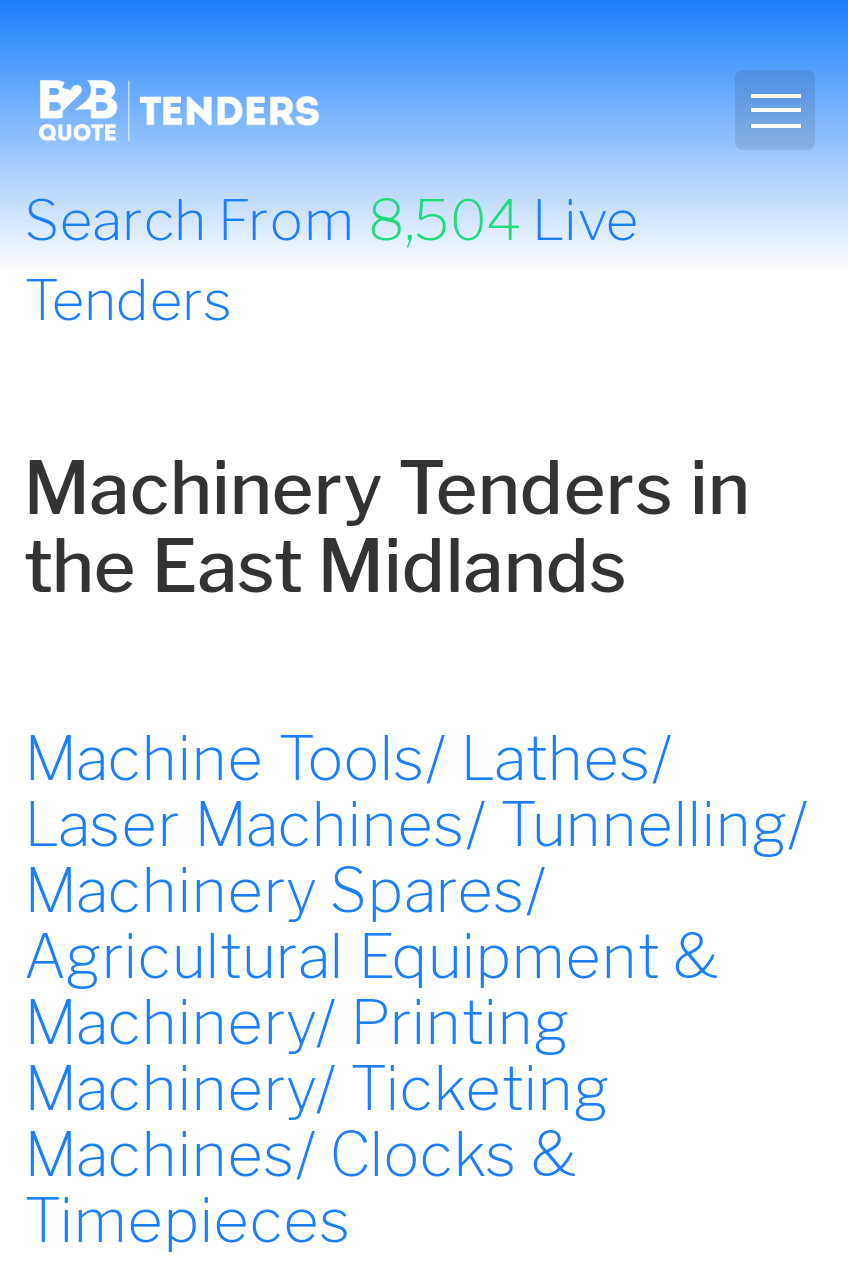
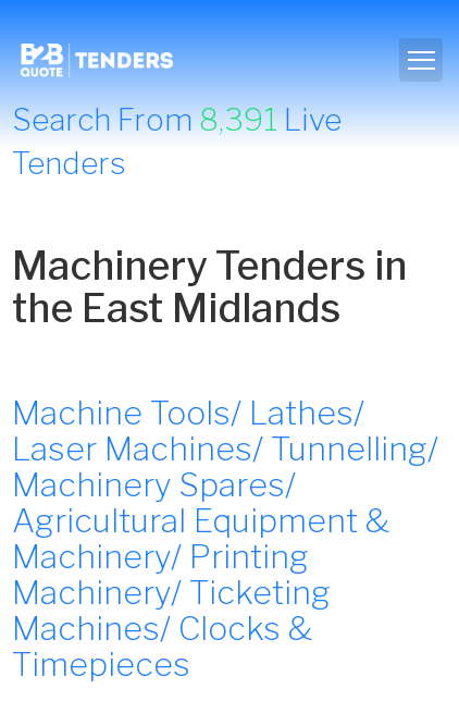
- Search From 8,504 Live
+ Search From 8,391 Live
